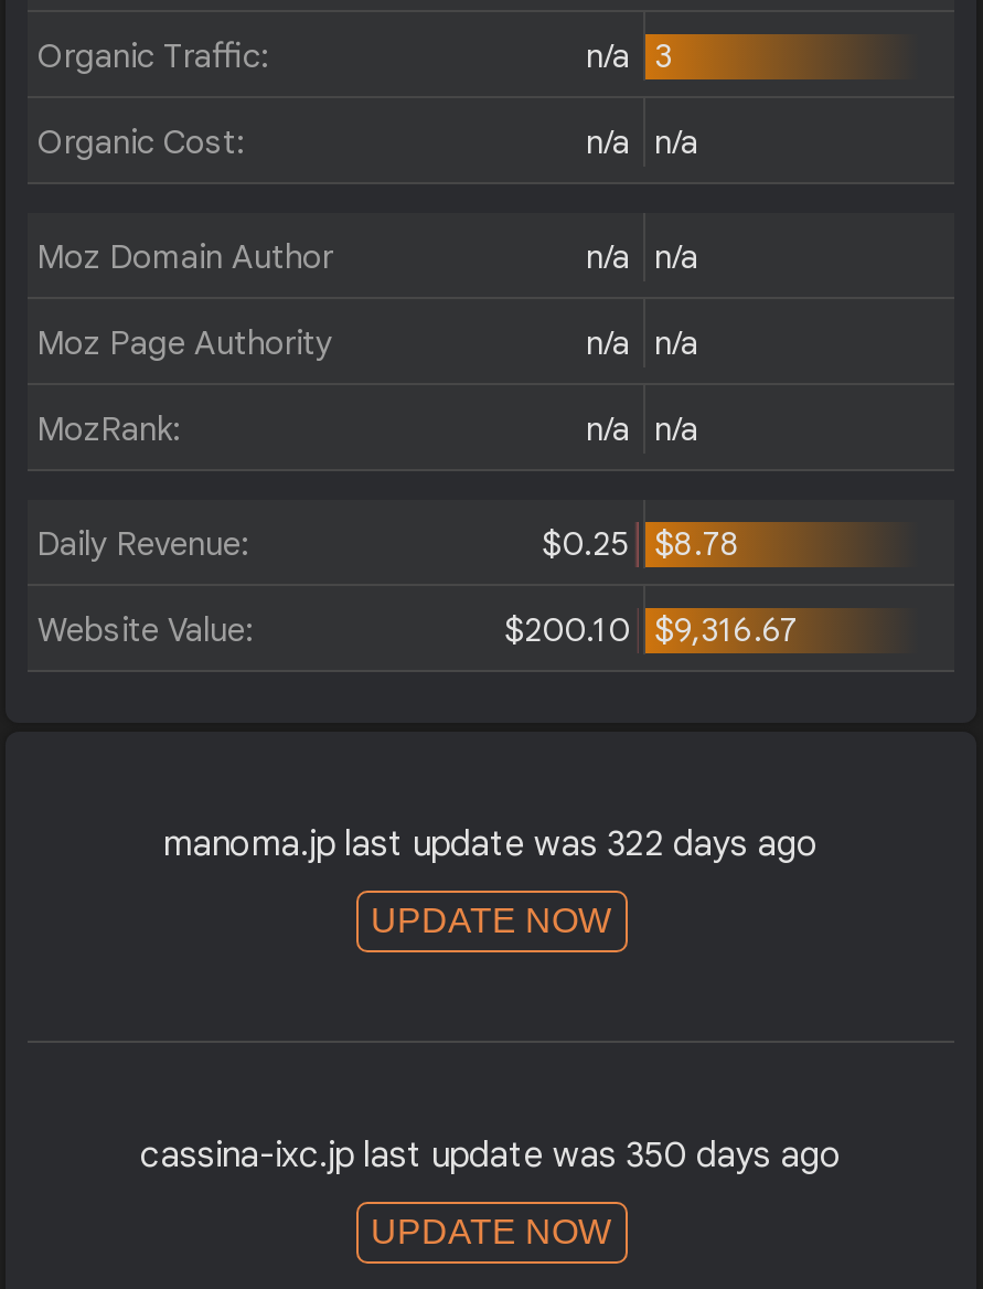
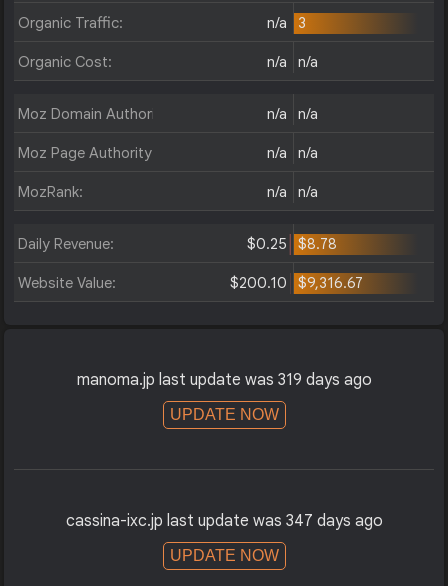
- manoma.jp last update was 322 days ago
+ manoma.jp last update was 319 days ago

- cassina-ixc.jp last update was 350 days ago
+ cassina-ixc.jp last update was 347 days ago
